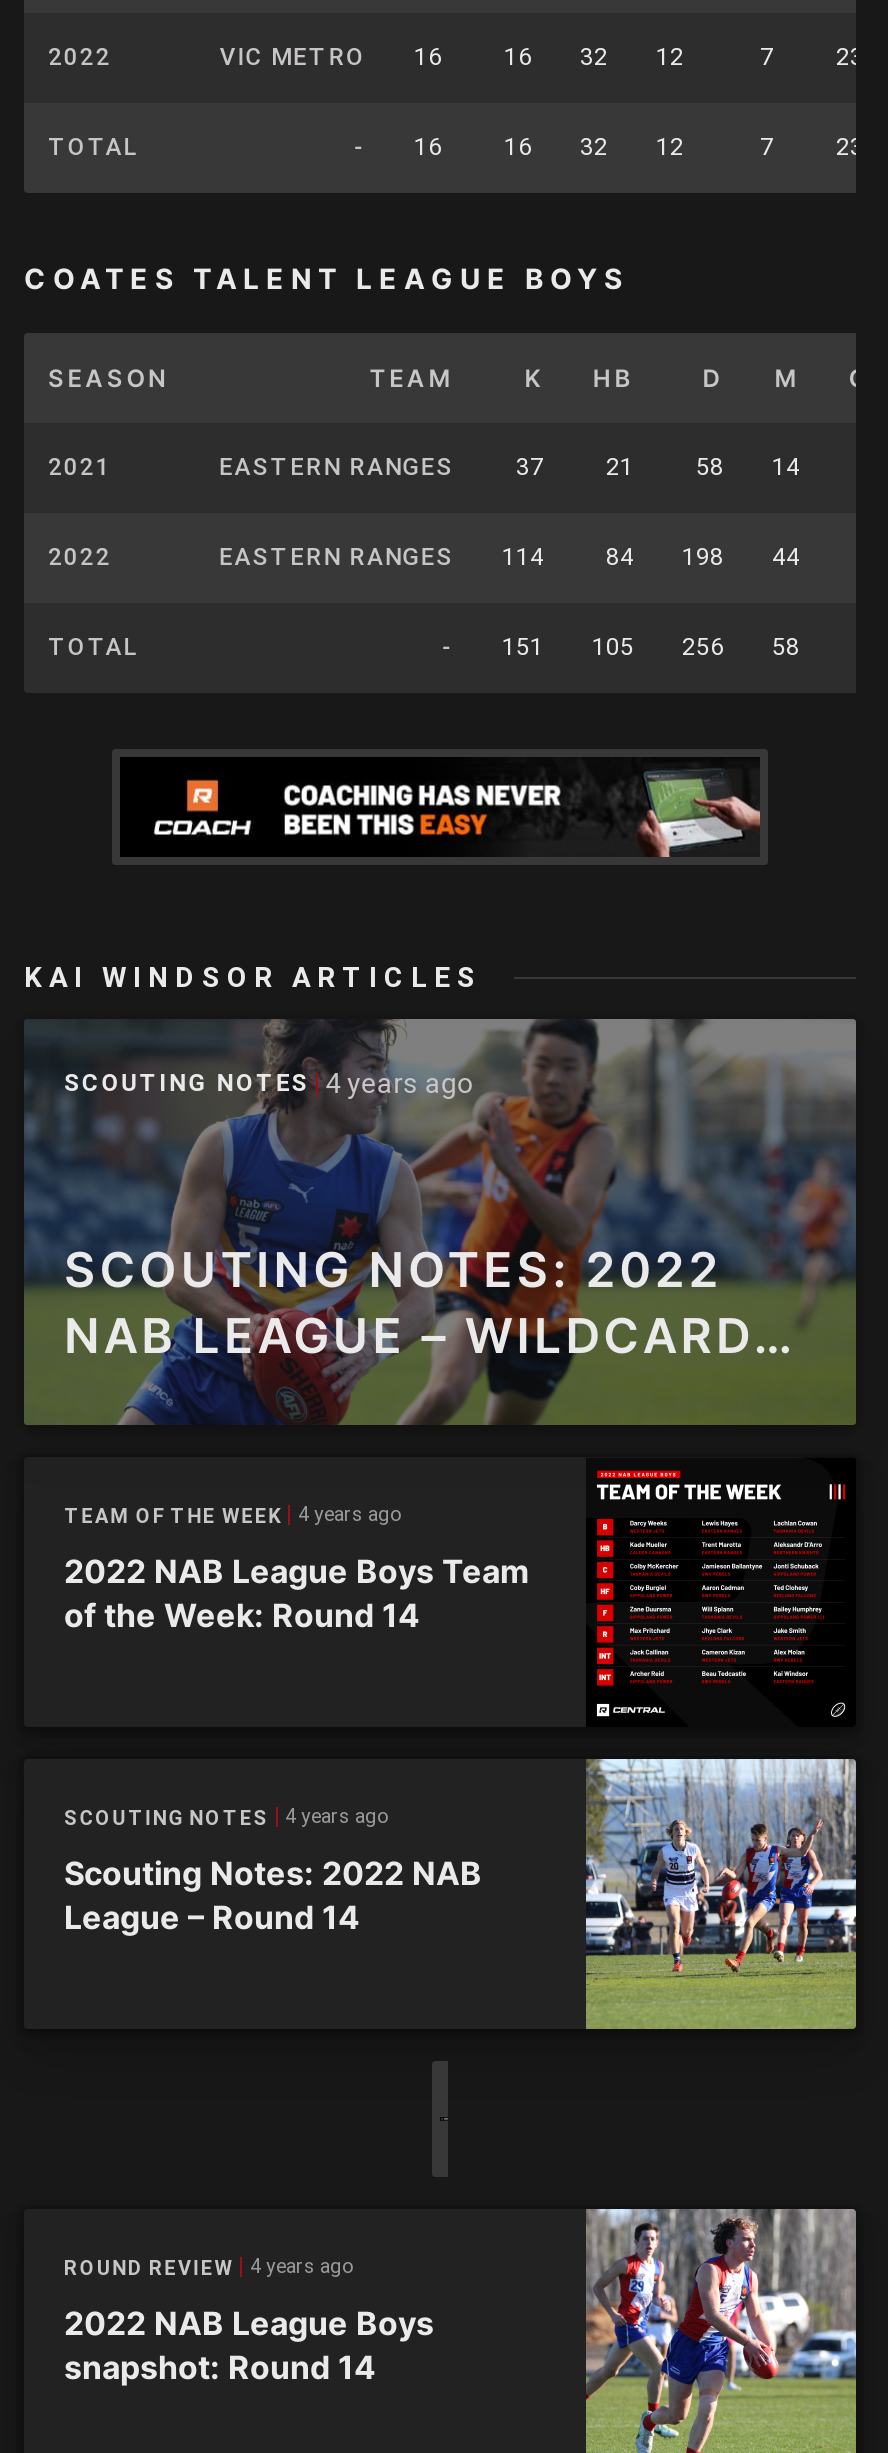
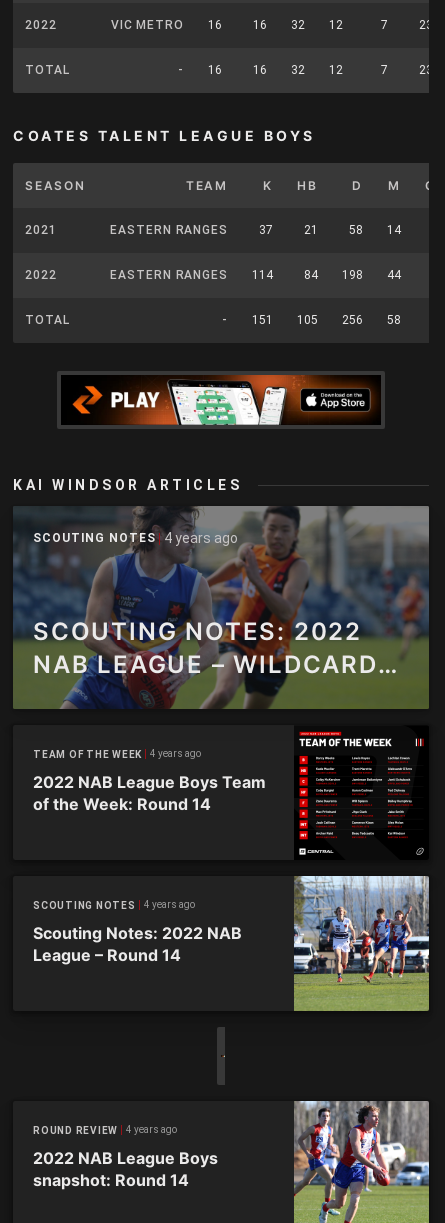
- [image]
+ [image]
